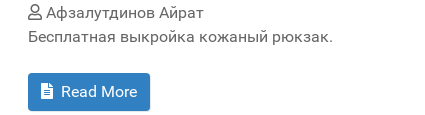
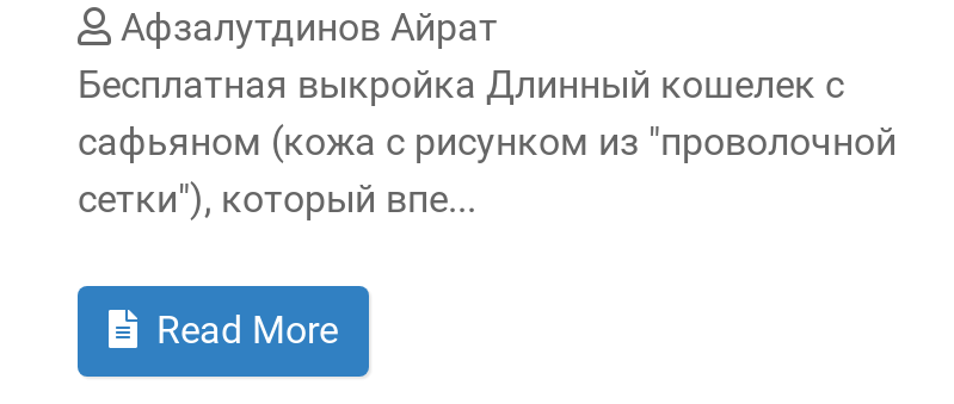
- Бесплатная выкройка кожаный рюкзак.
+ Бесплатная выкройка Длинный кошелек с
+ сафьяном (кожа с рисунком из "проволочной
+ сетки"), который впе...
